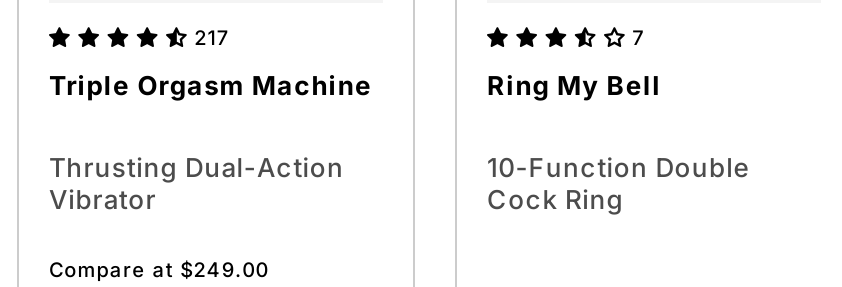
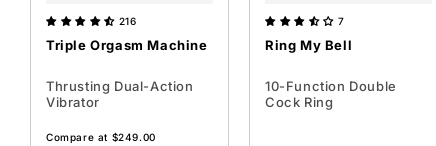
- 217
+ 216
